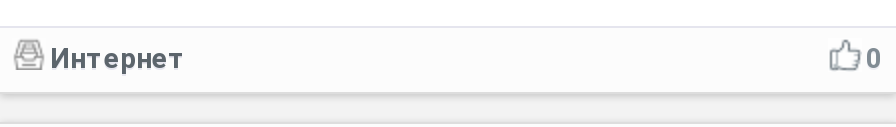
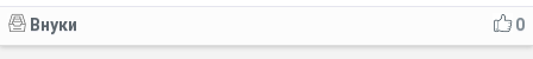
- Интернет
+ Внуки
